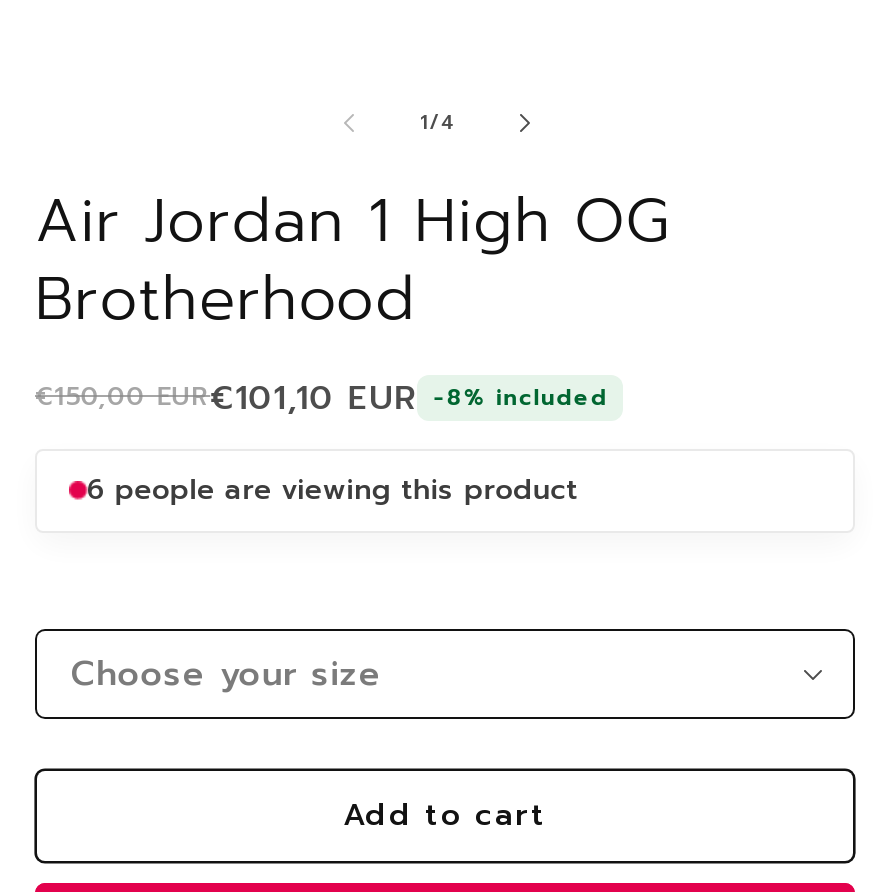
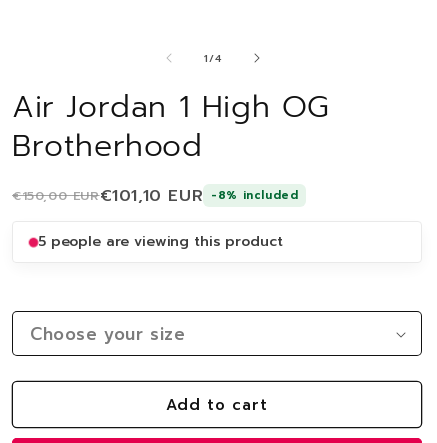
- 6 people are viewing this product
+ 5 people are viewing this product
